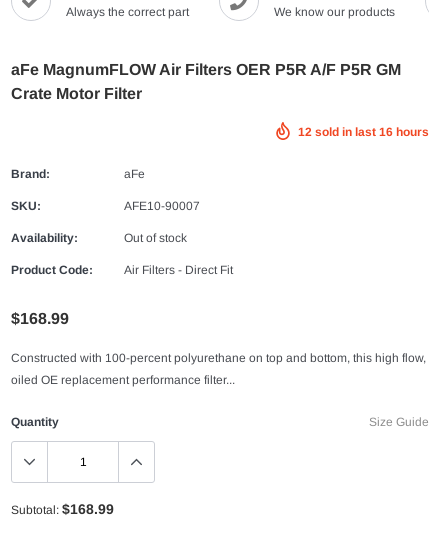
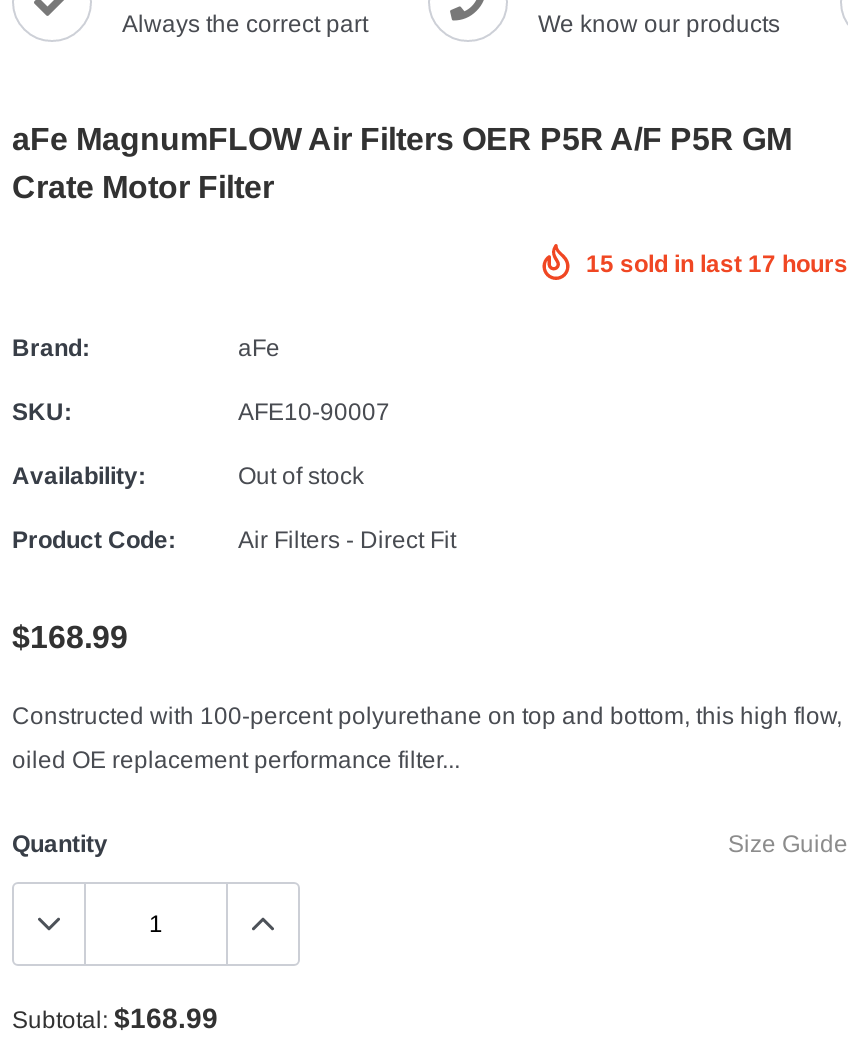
- 12 sold in last 16 hours
+ 15 sold in last 17 hours
